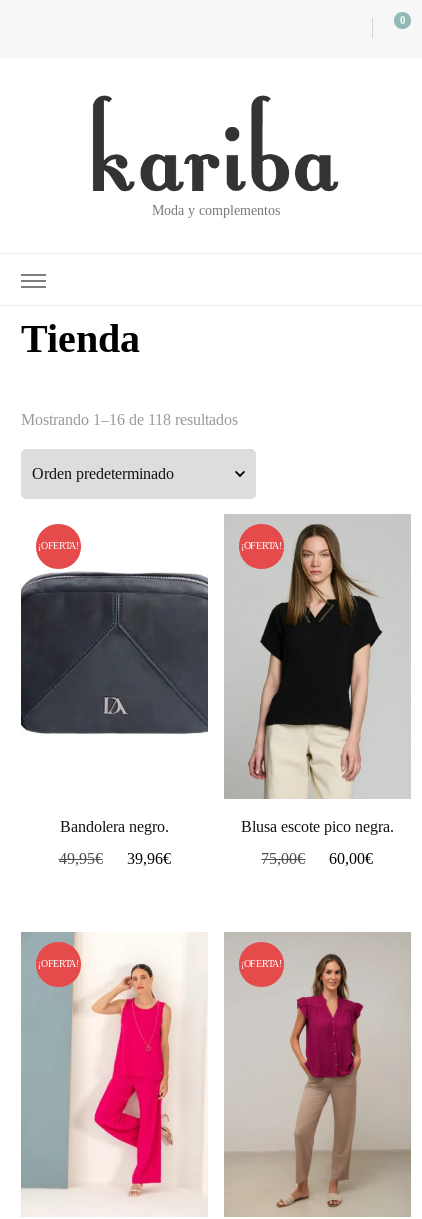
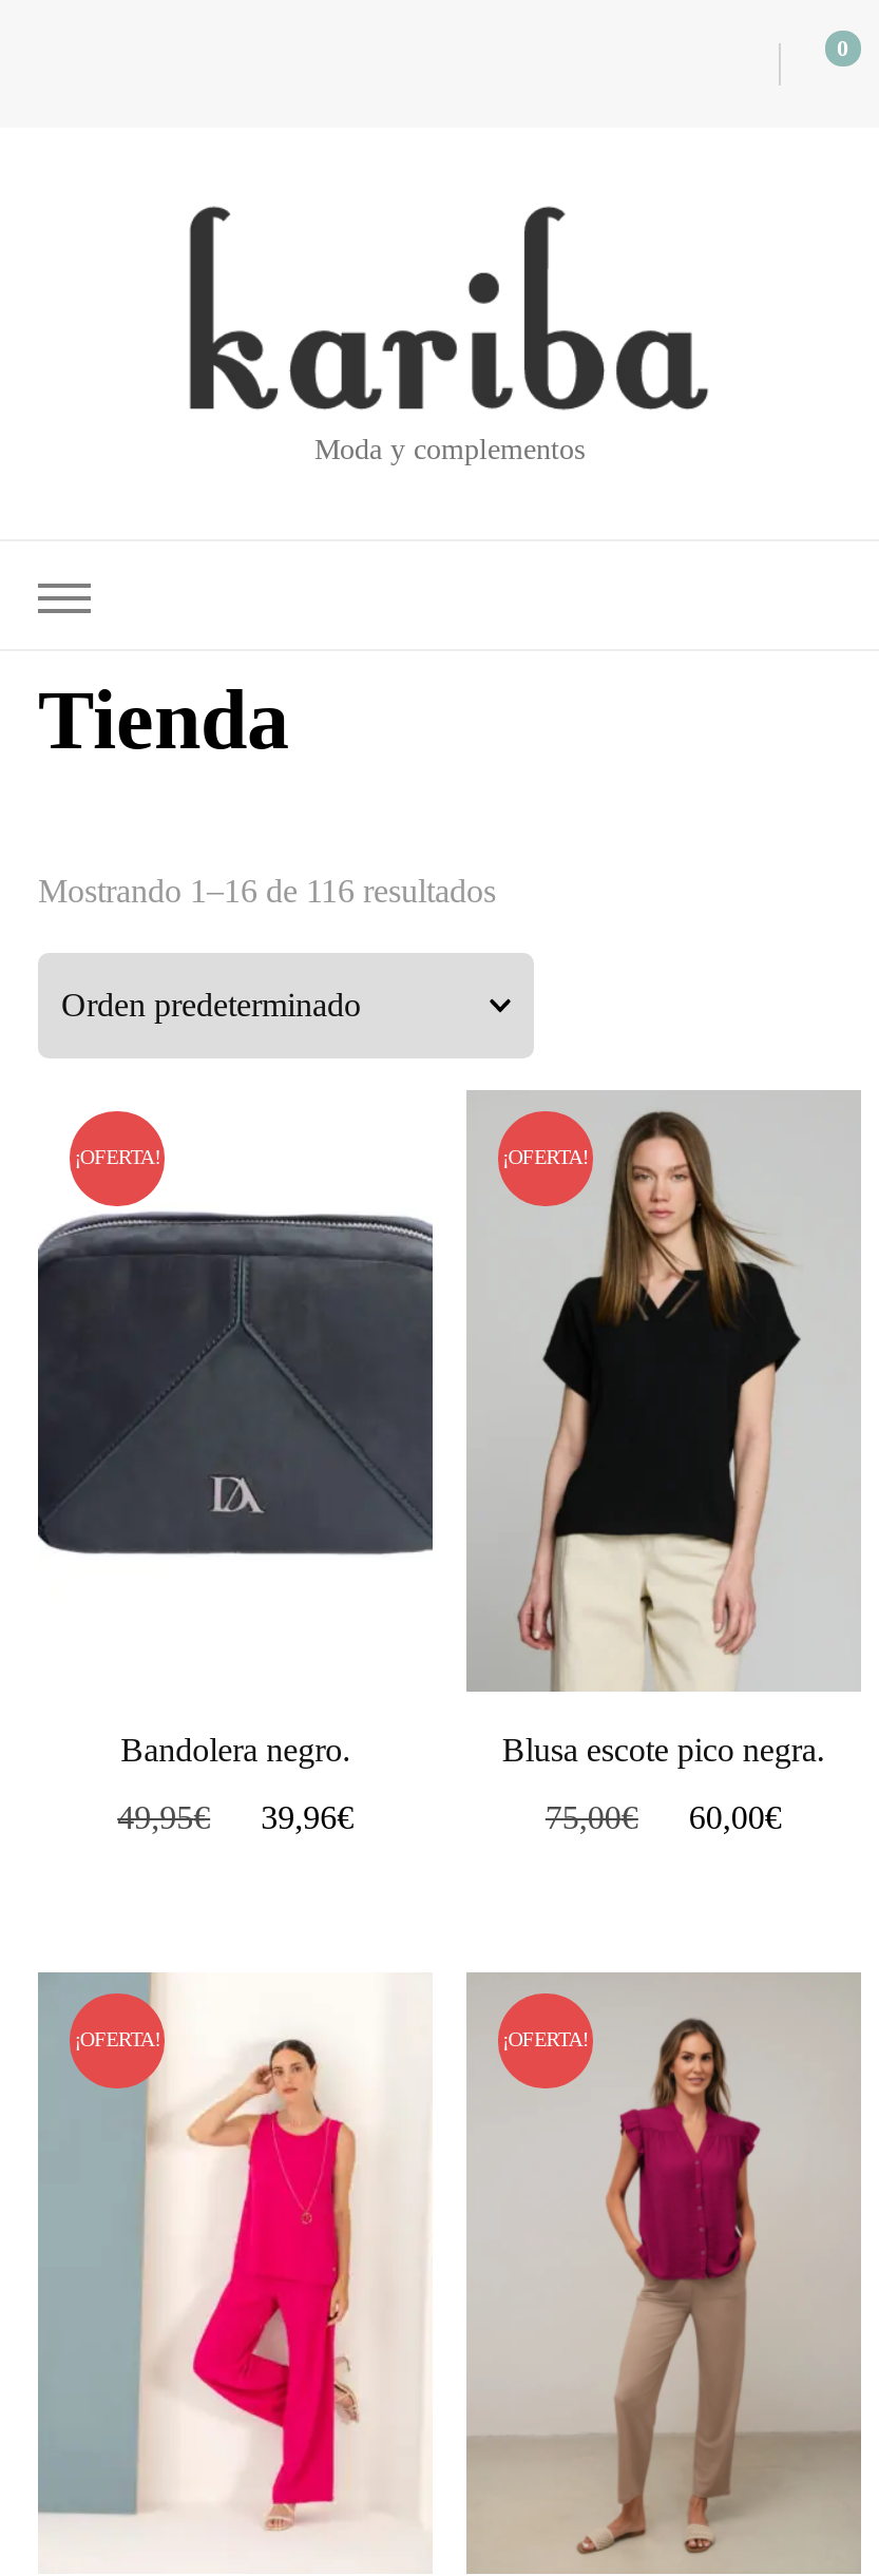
- Mostrando 1–16 de 118 resultados
+ Mostrando 1–16 de 116 resultados
